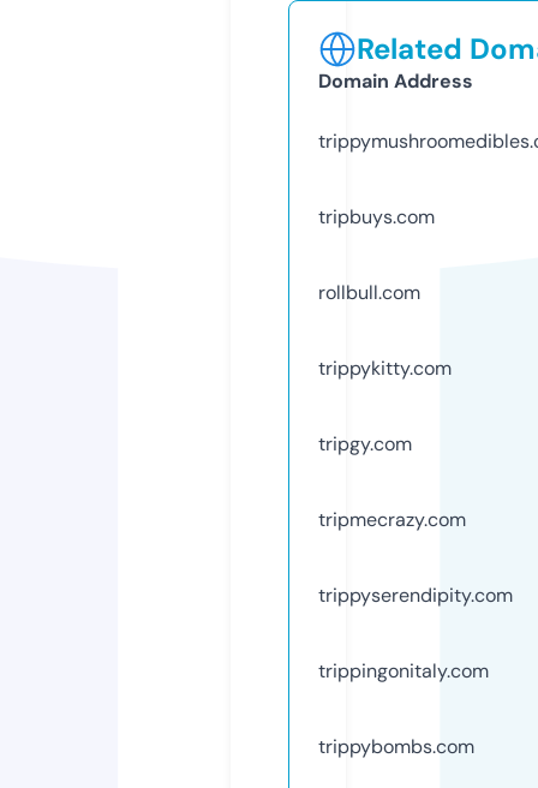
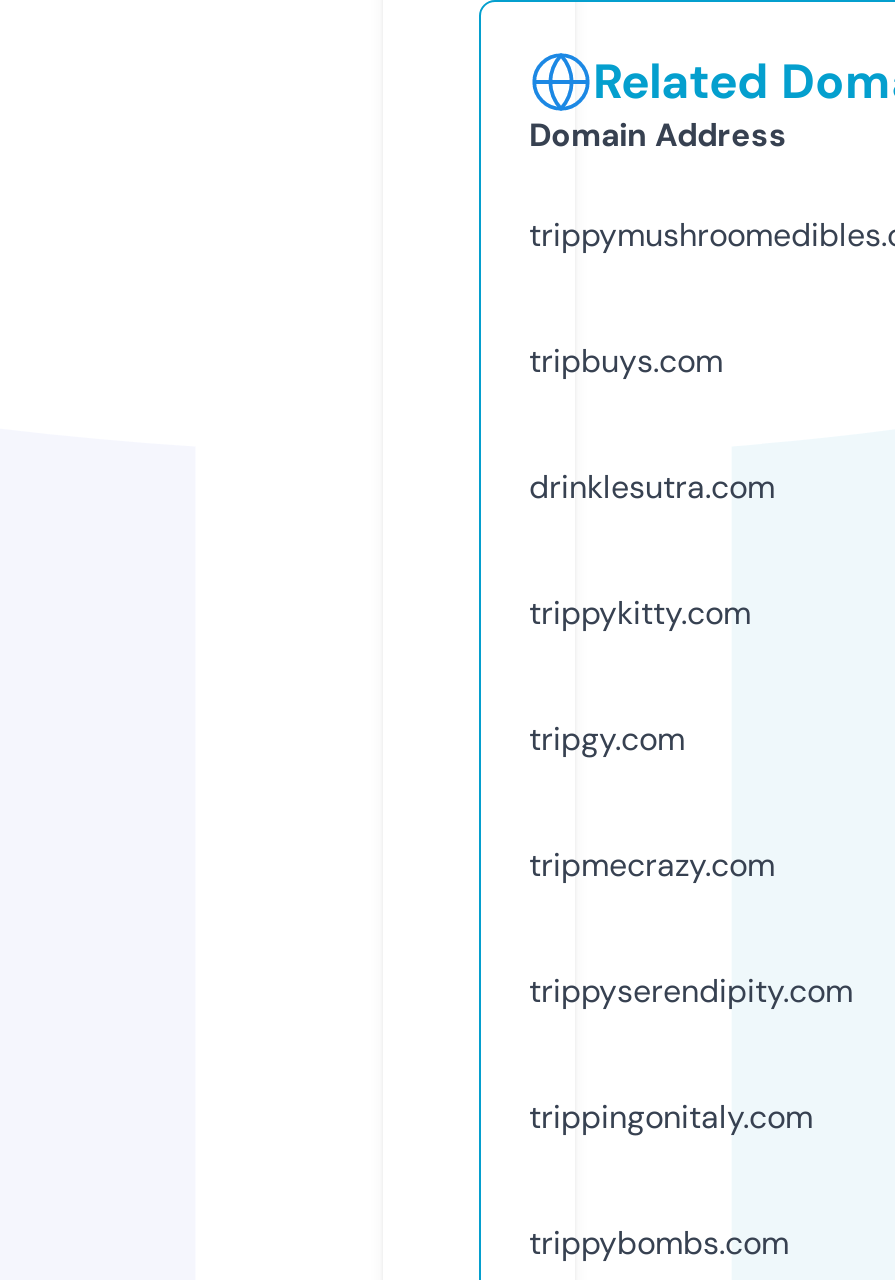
- rollbull.com
+ drinklesutra.com
